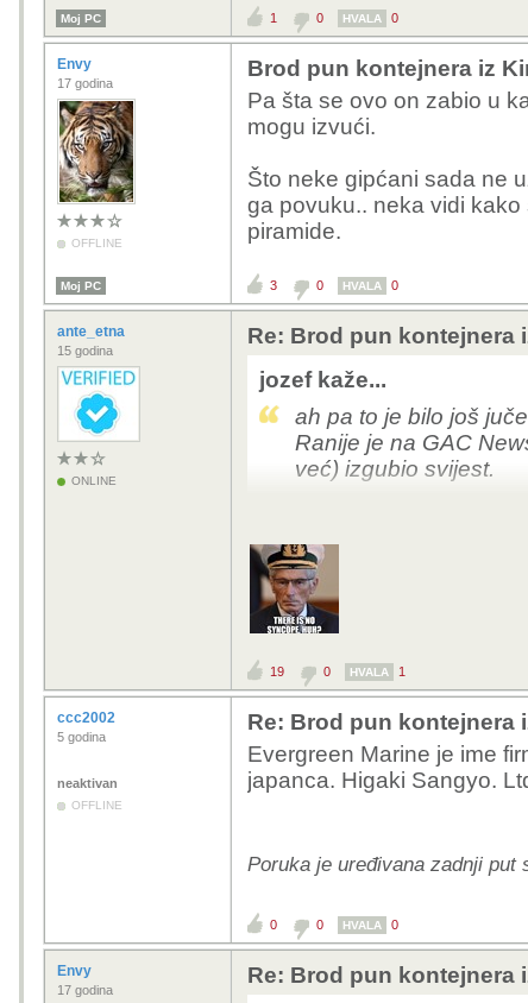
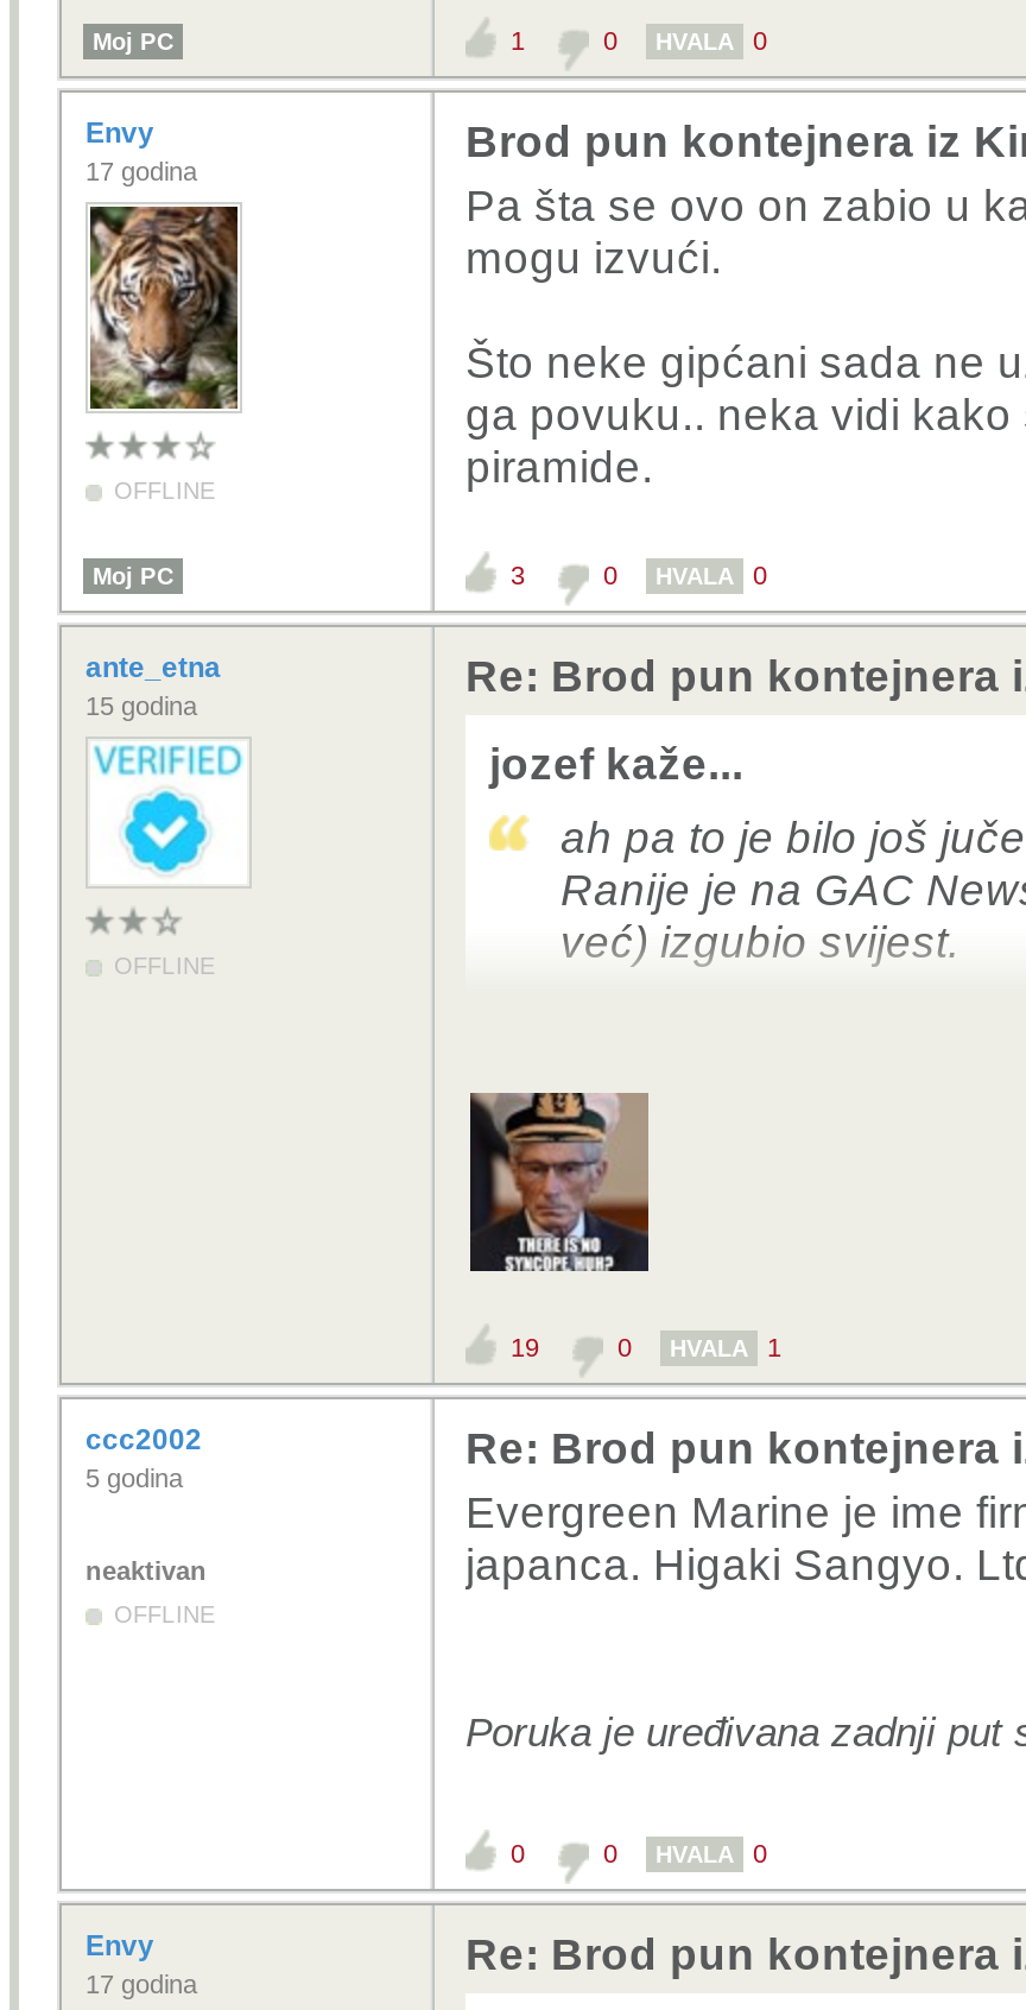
- ONLINE
+ OFFLINE
